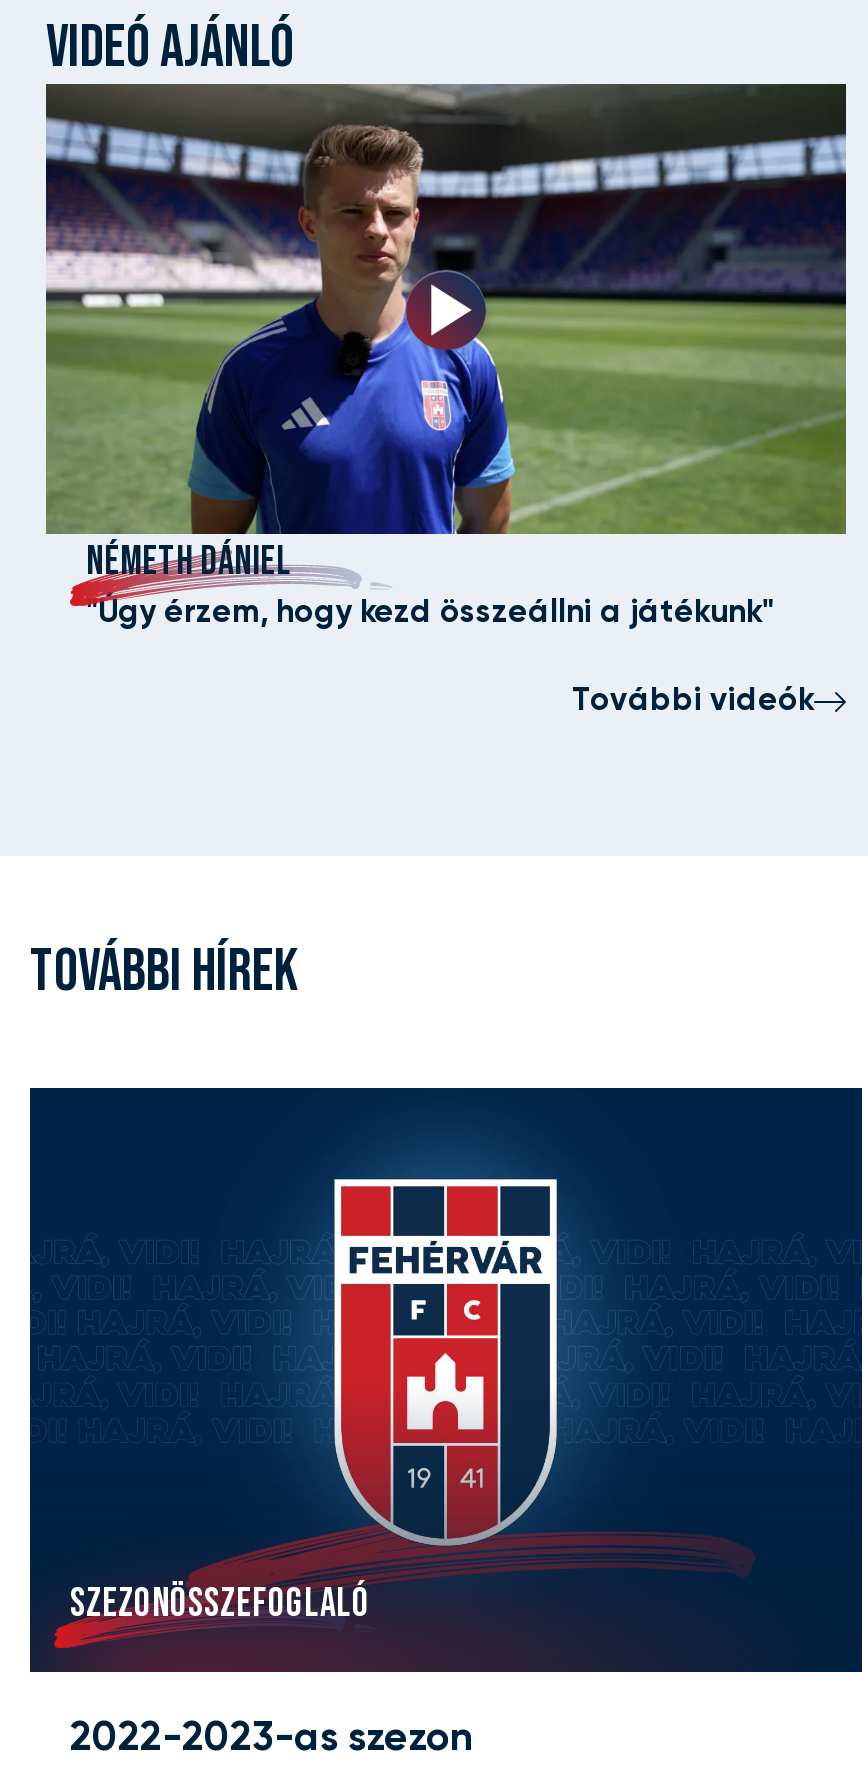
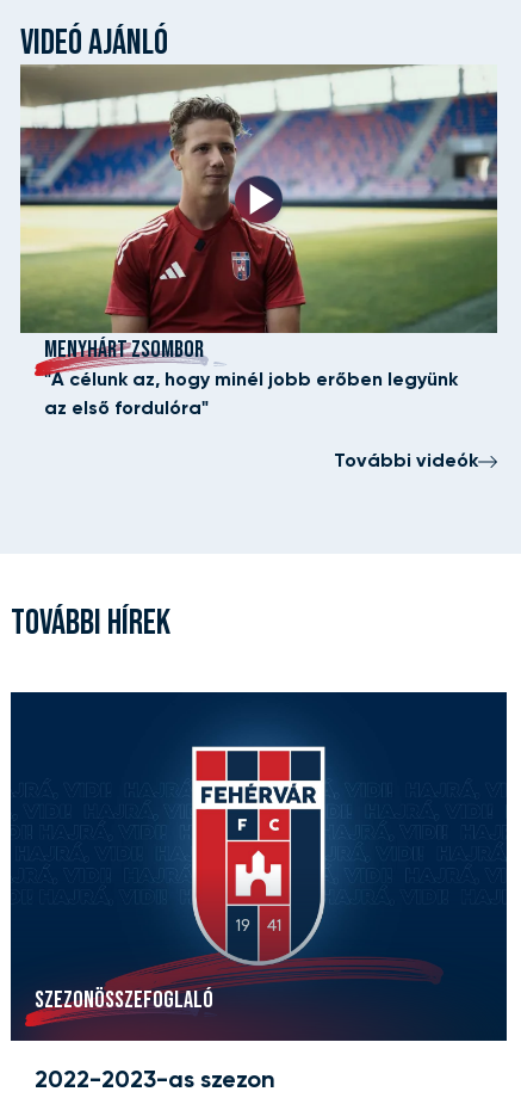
- [image]
- NÉMETH DÁNIEL
- "Úgy érzem, hogy kezd összeállni a játékunk"
+ [image]
+ MENYHÁRT ZSOMBOR
+ "A célunk az, hogy minél jobb erőben legyünk
+ az első fordulóra"
